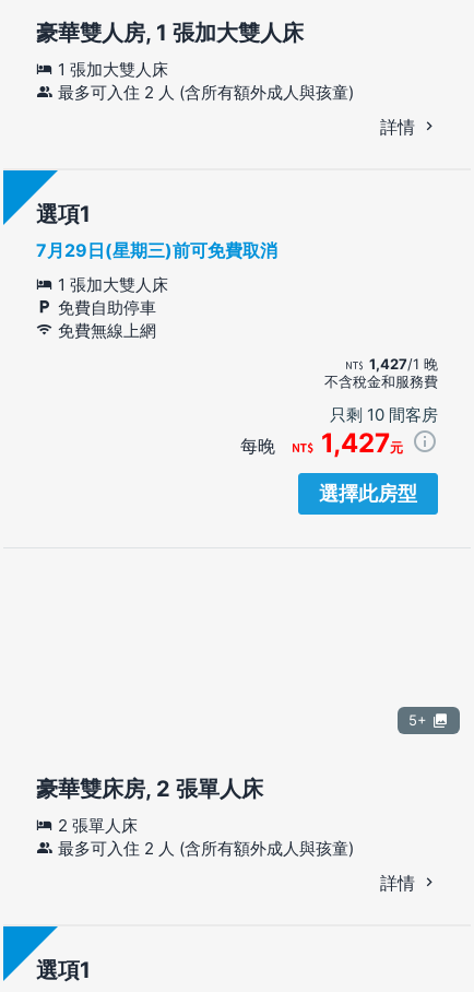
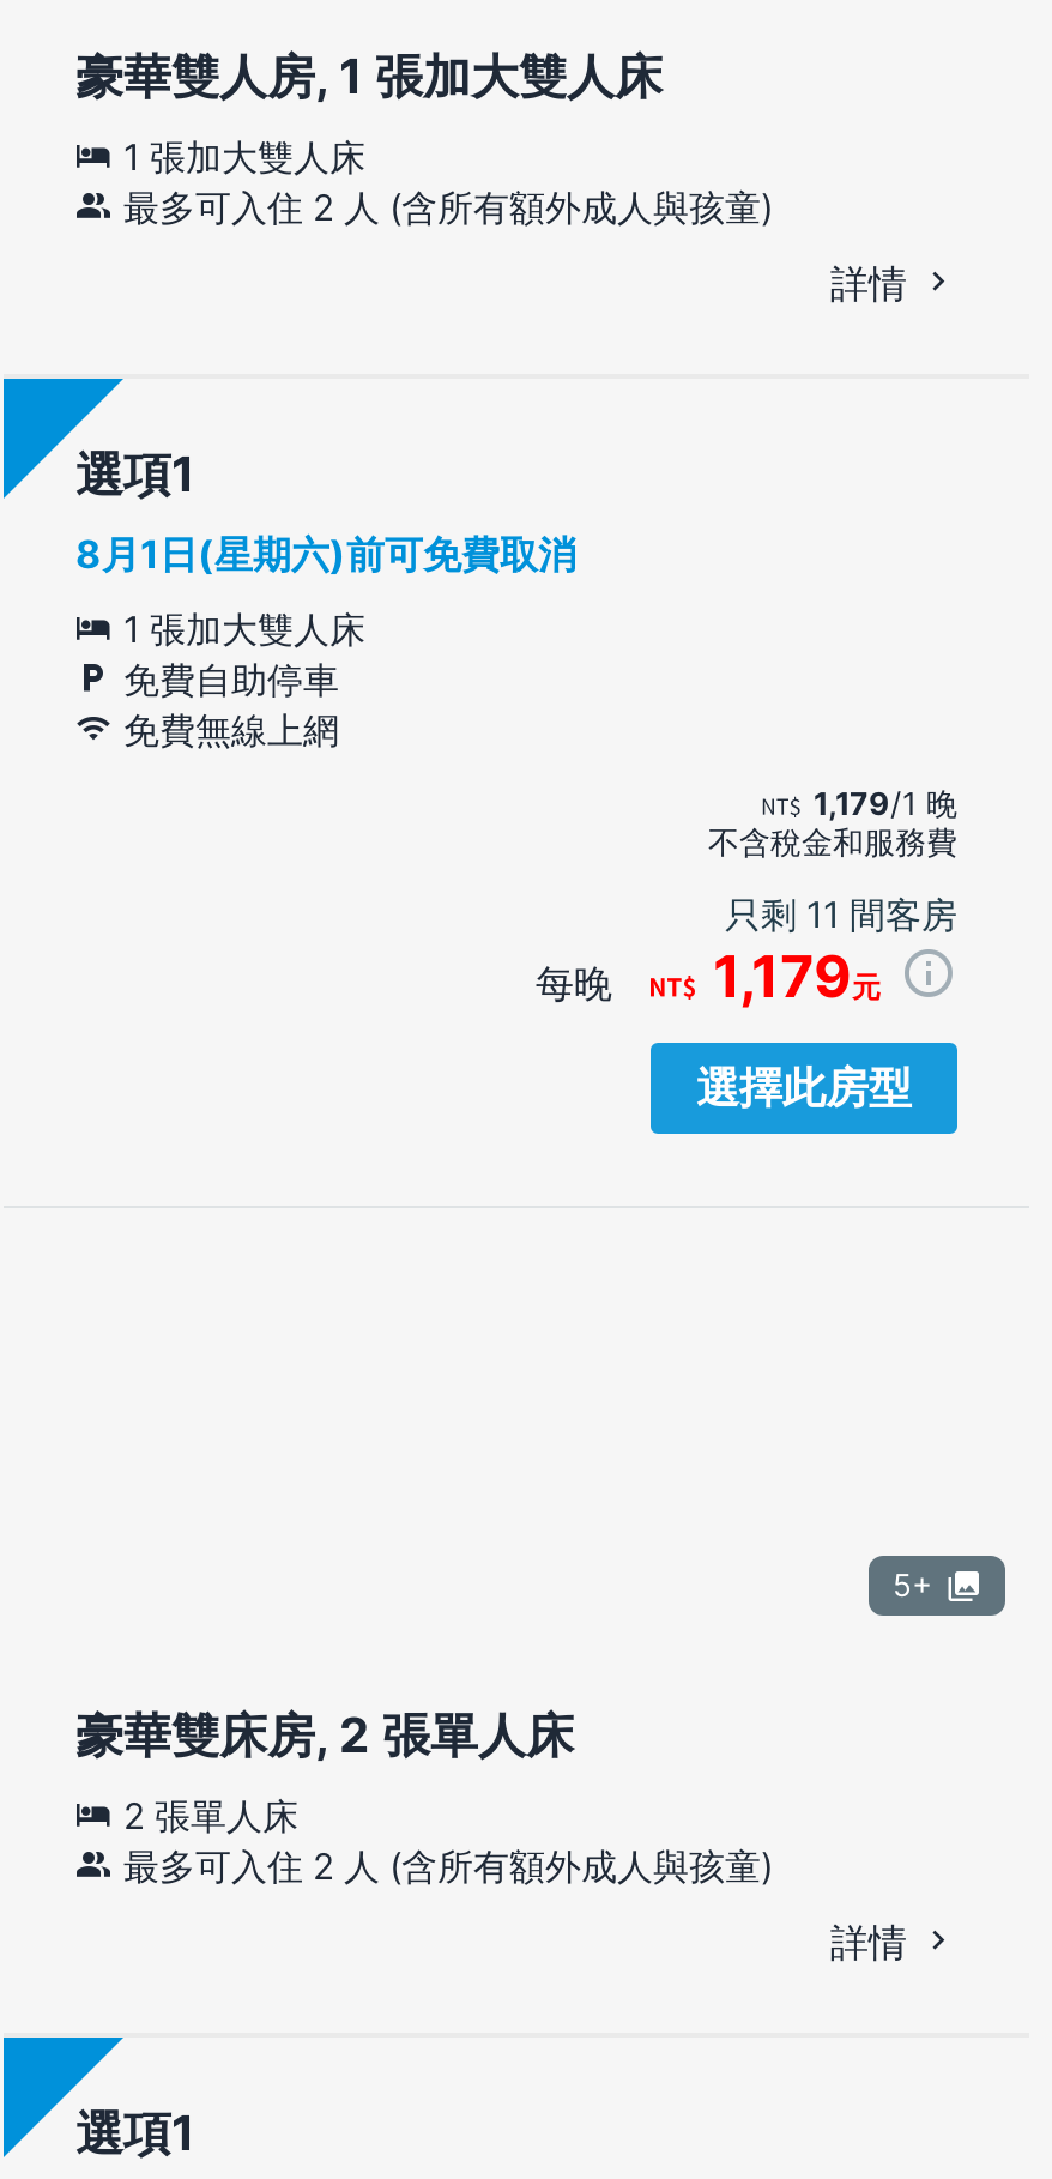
- 7月29日(星期三)前可免費取消
+ 8月1日(星期六)前可免費取消

- 1,427/1 晚
+ 1,179/1 晚

- 只剩 10 間客房
+ 只剩 11 間客房

- 1,427元
+ 1,179元
